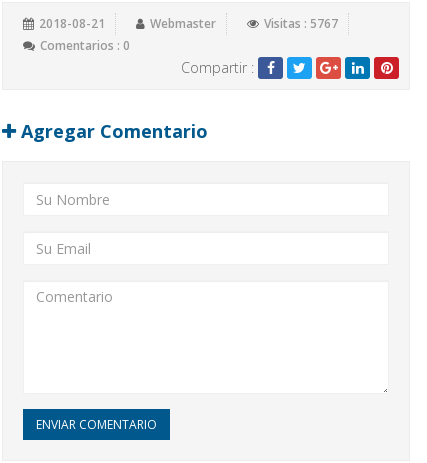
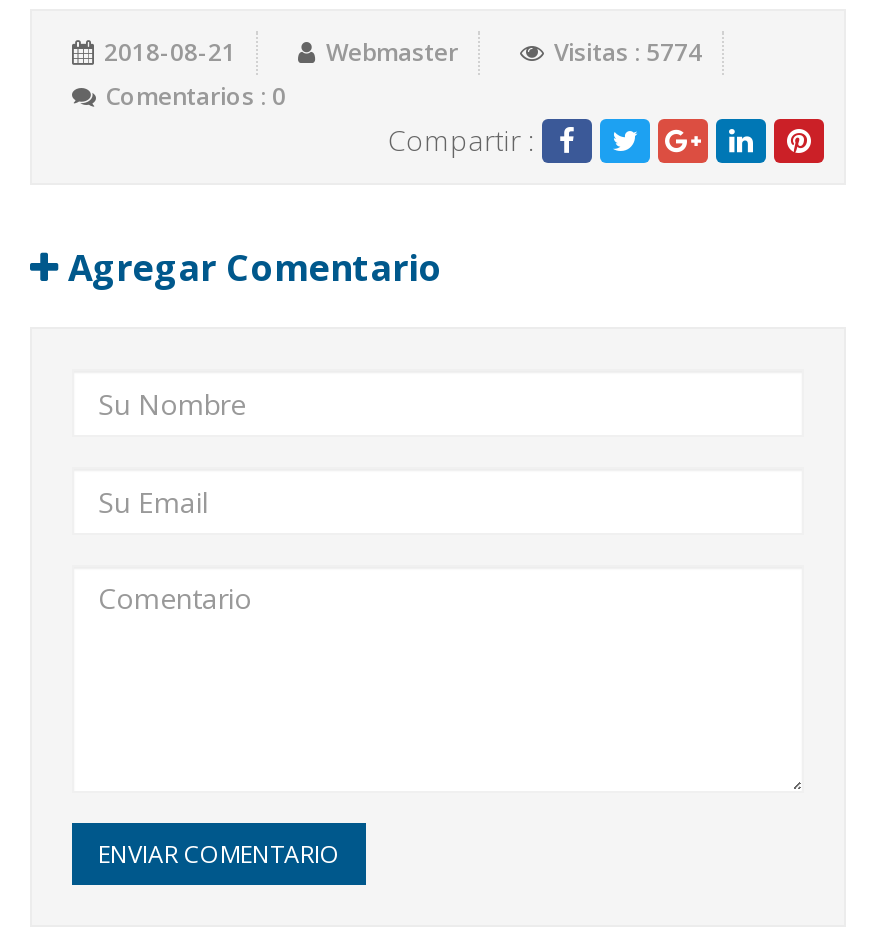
- Visitas : 5767
+ Visitas : 5774
